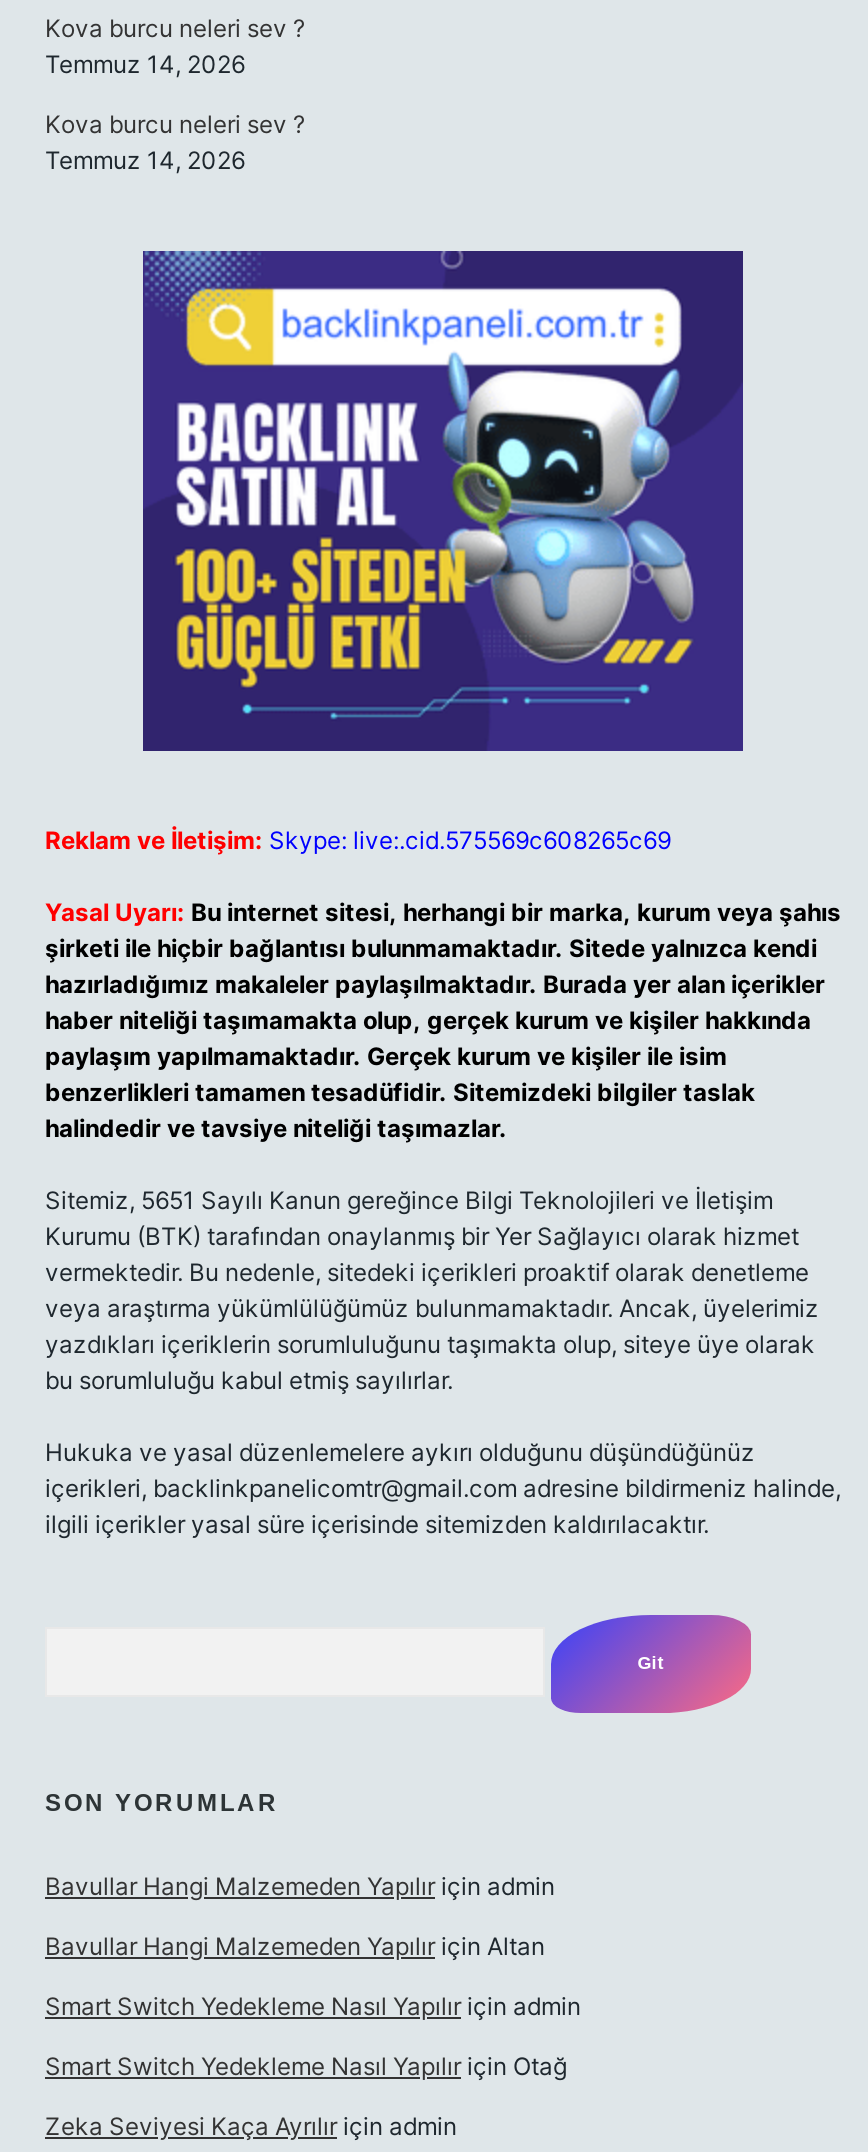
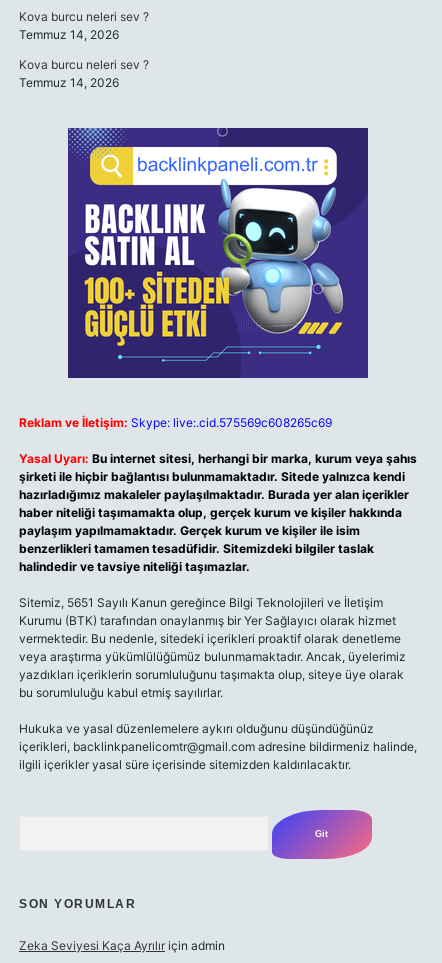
- Bavullar Hangi Malzemeden Yapılır için admin
- Bavullar Hangi Malzemeden Yapılır için Altan
- Smart Switch Yedekleme Nasıl Yapılır için admin
- Smart Switch Yedekleme Nasıl Yapılır için Otağ
